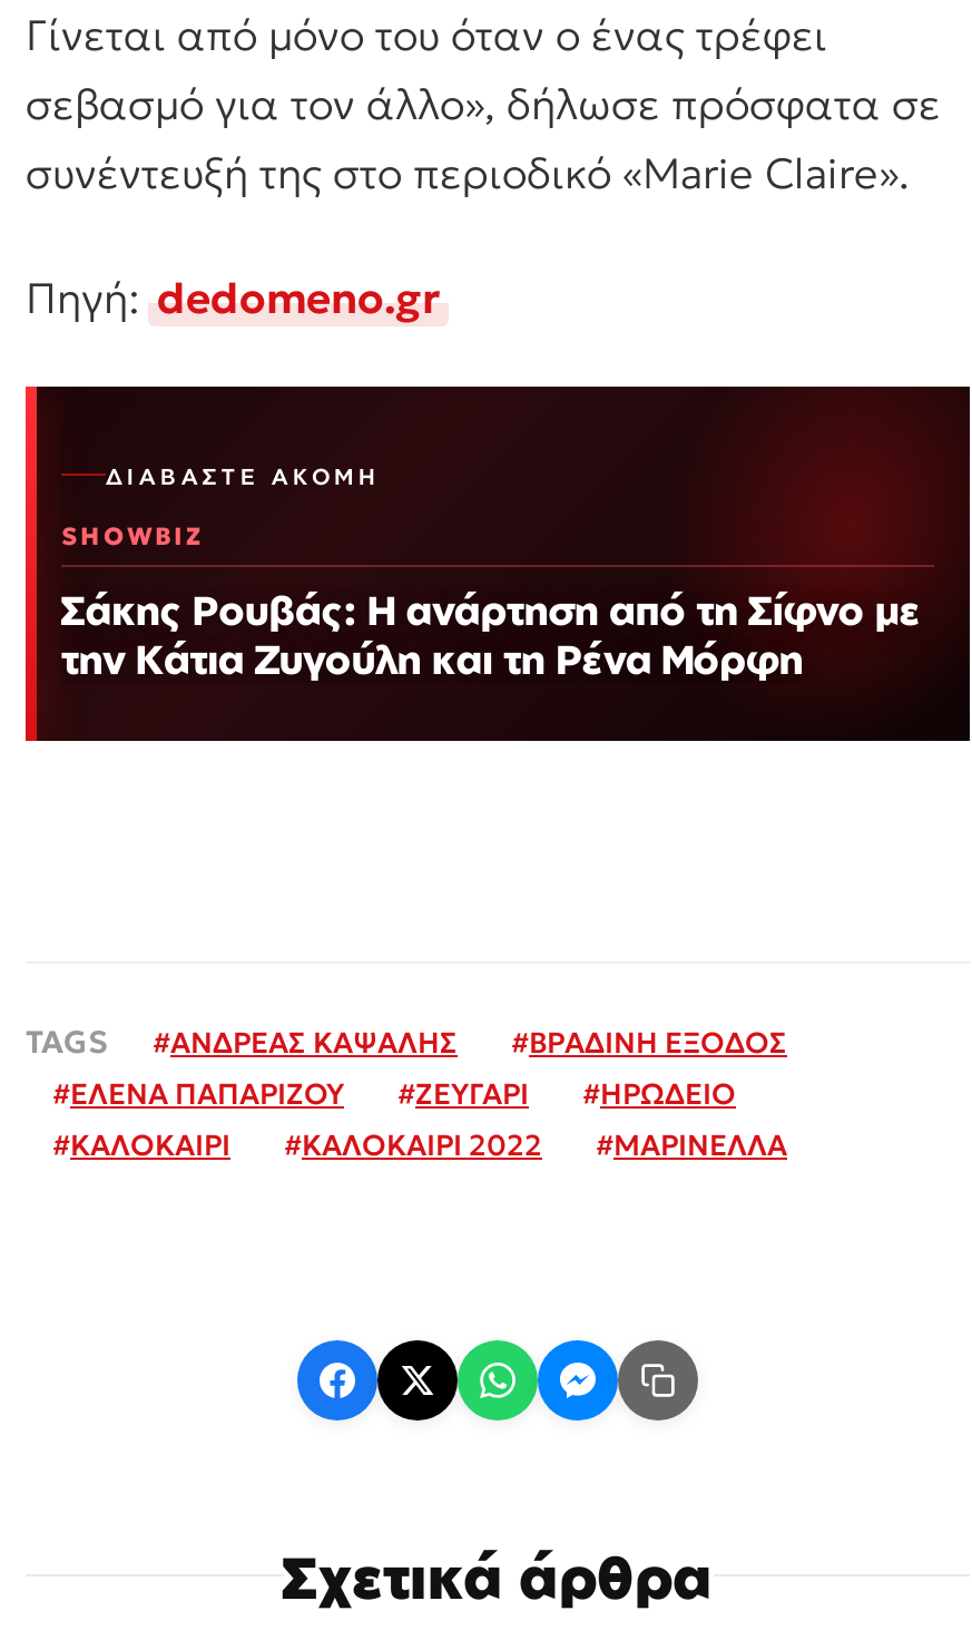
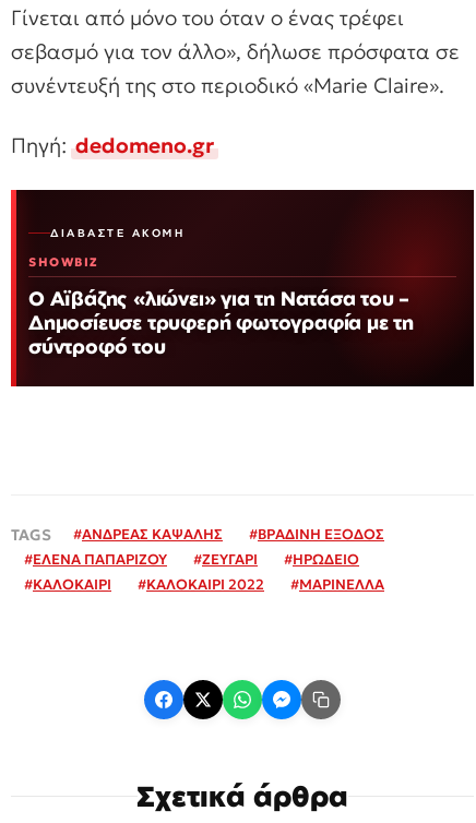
- Σάκης Ρουβάς: Η ανάρτηση από τη Σίφνο με
- την Κάτια Ζυγούλη και τη Ρένα Μόρφη
+ Ο Αϊβάζης «λιώνει» για τη Νατάσα του –
+ Δημοσίευσε τρυφερή φωτογραφία με τη
+ σύντροφό του
